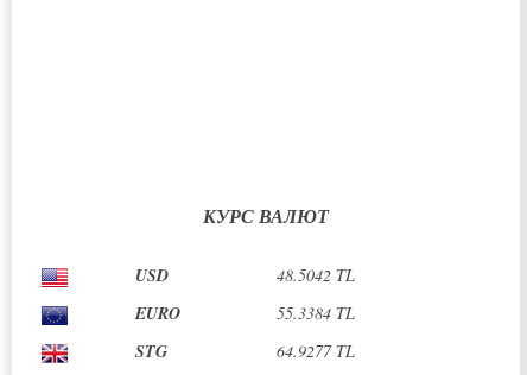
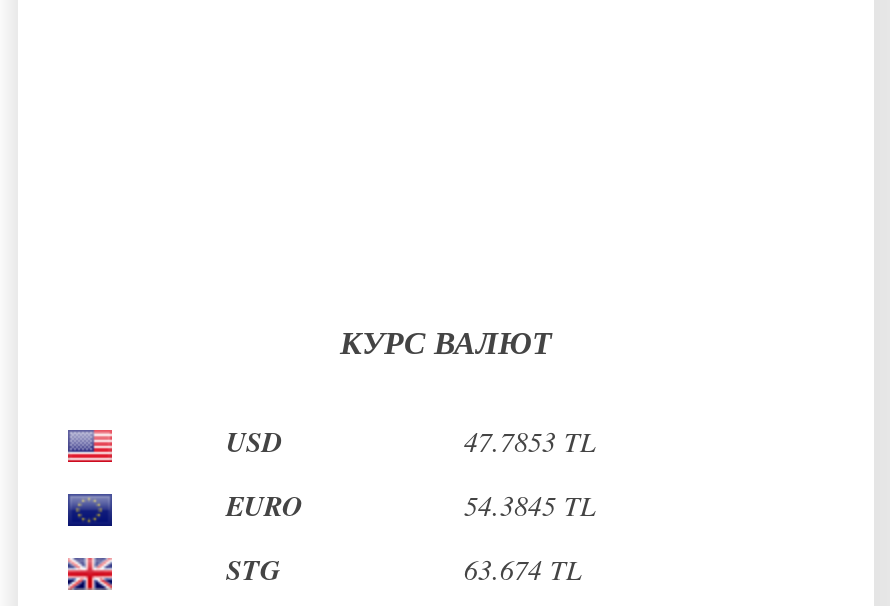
- 48.5042 TL
+ 47.7853 TL

- 55.3384 TL
+ 54.3845 TL

- 64.9277 TL
+ 63.674 TL
